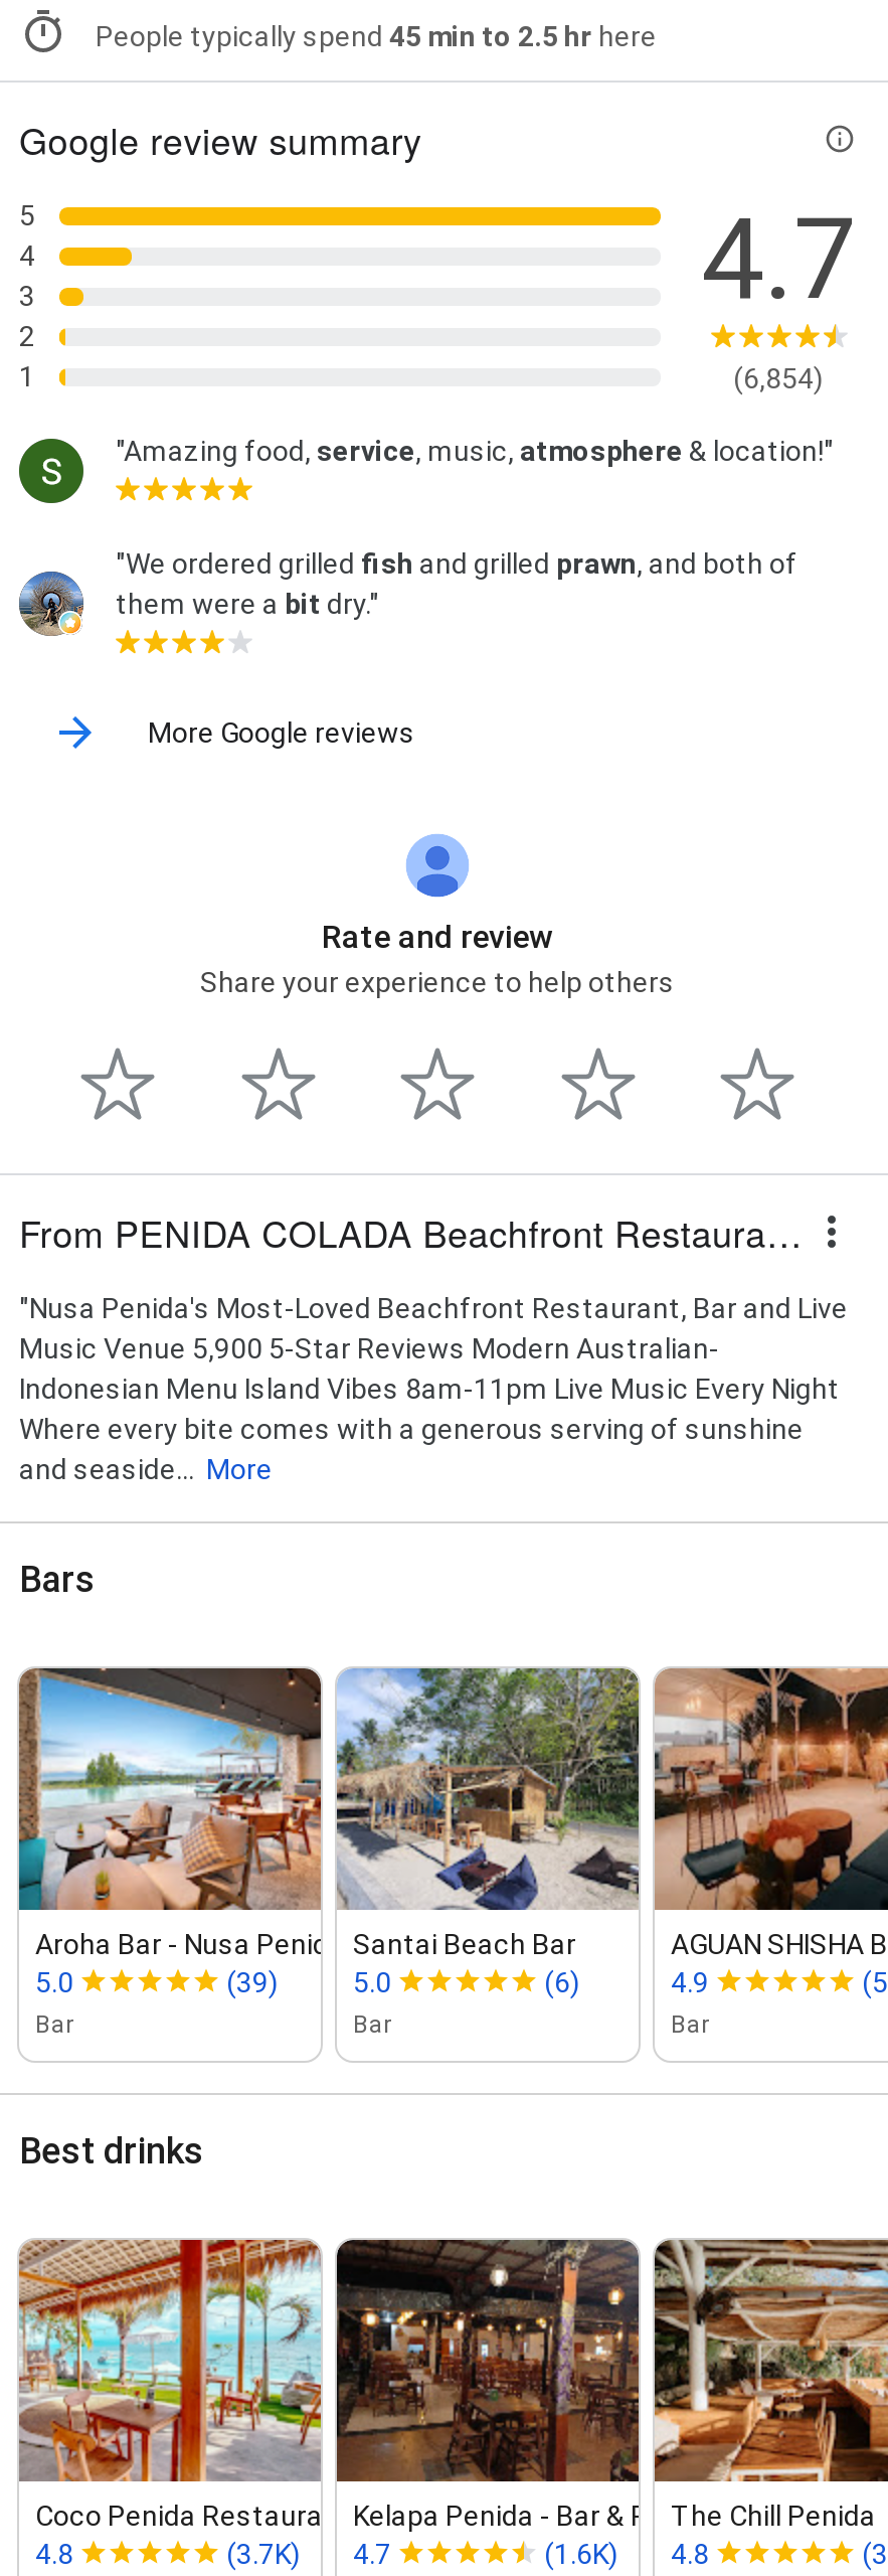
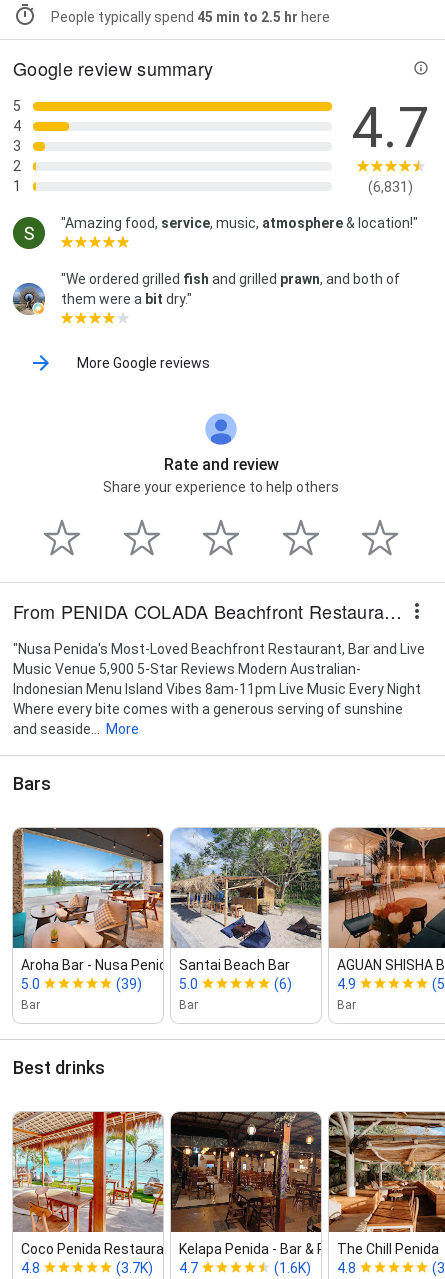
- (6,854)
+ (6,831)
